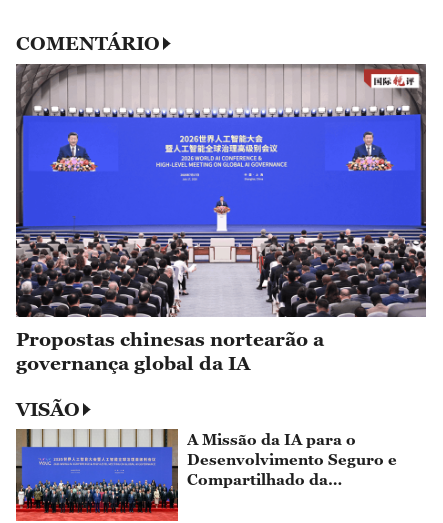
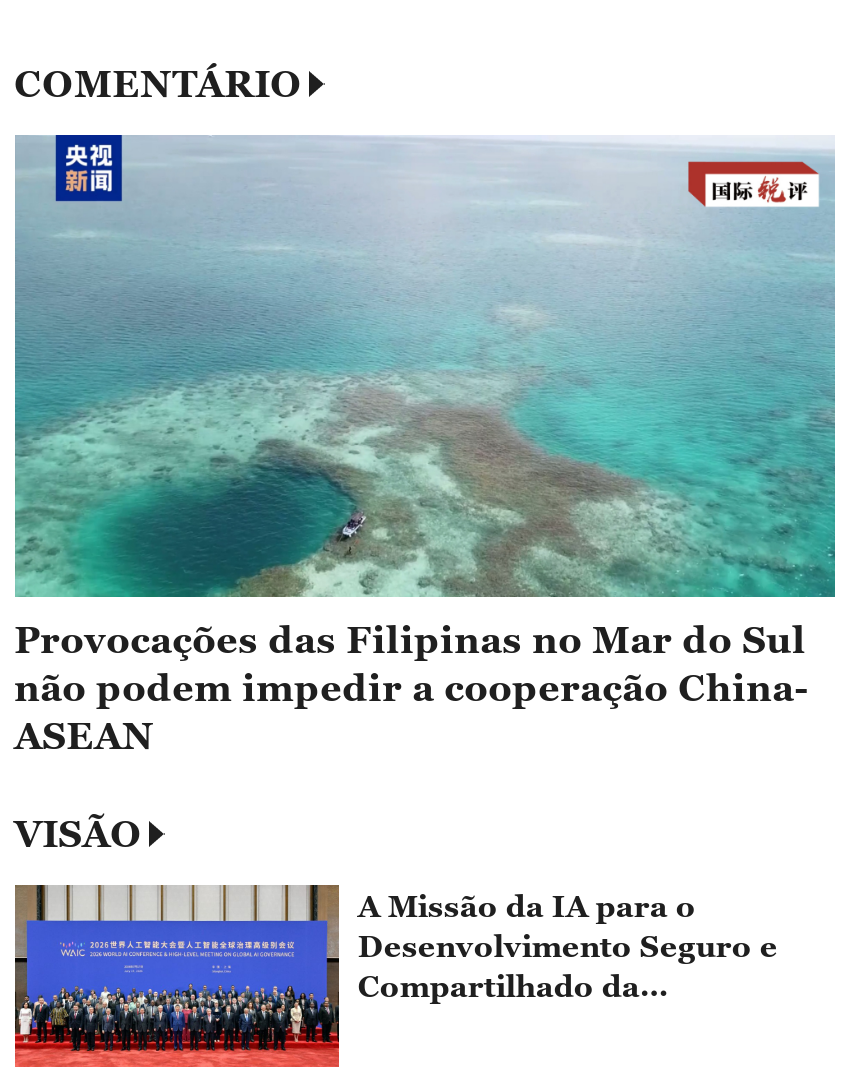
- [image]
- Propostas chinesas nortearão a
- governança global da IA
+ [image]
+ Provocações das Filipinas no Mar do Sul
+ não podem impedir a cooperação China-
+ ASEAN
